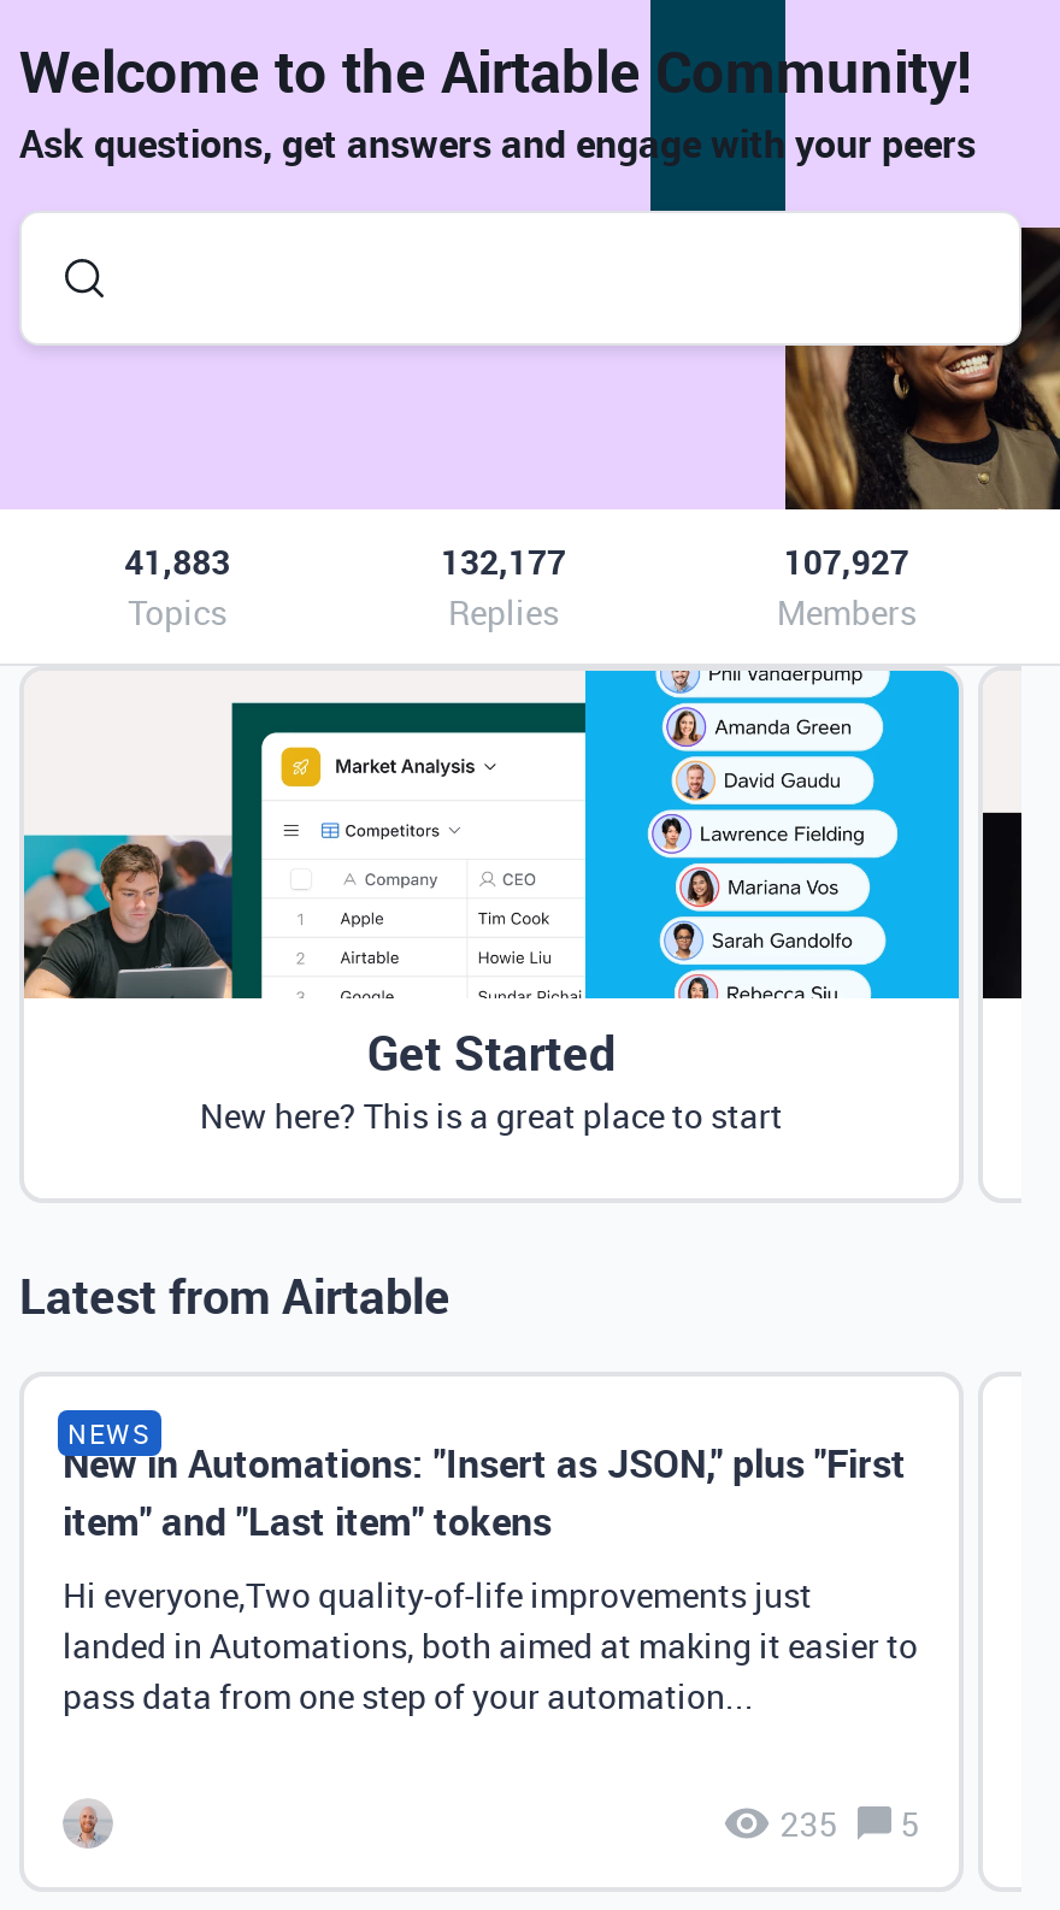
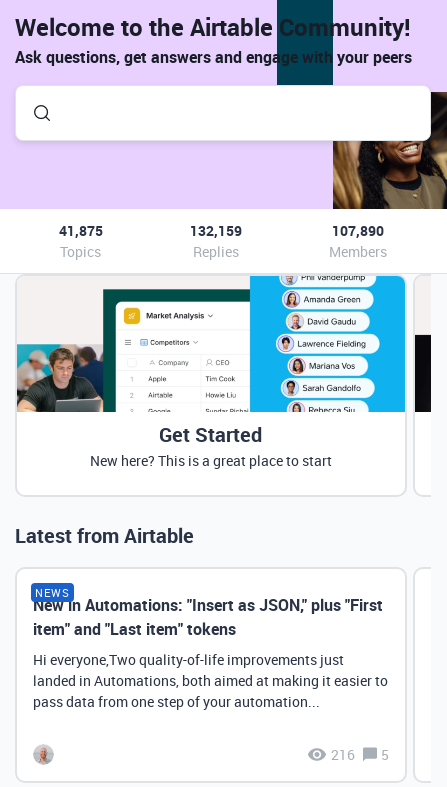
- 41,883
+ 41,875

- 132,177
+ 132,159

- 107,927
+ 107,890

- 235 5
+ 216 5
